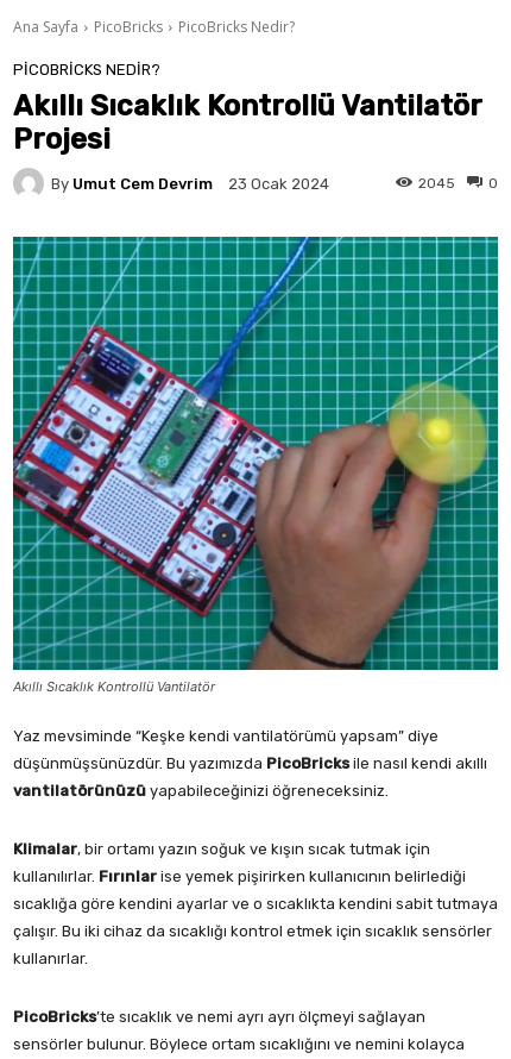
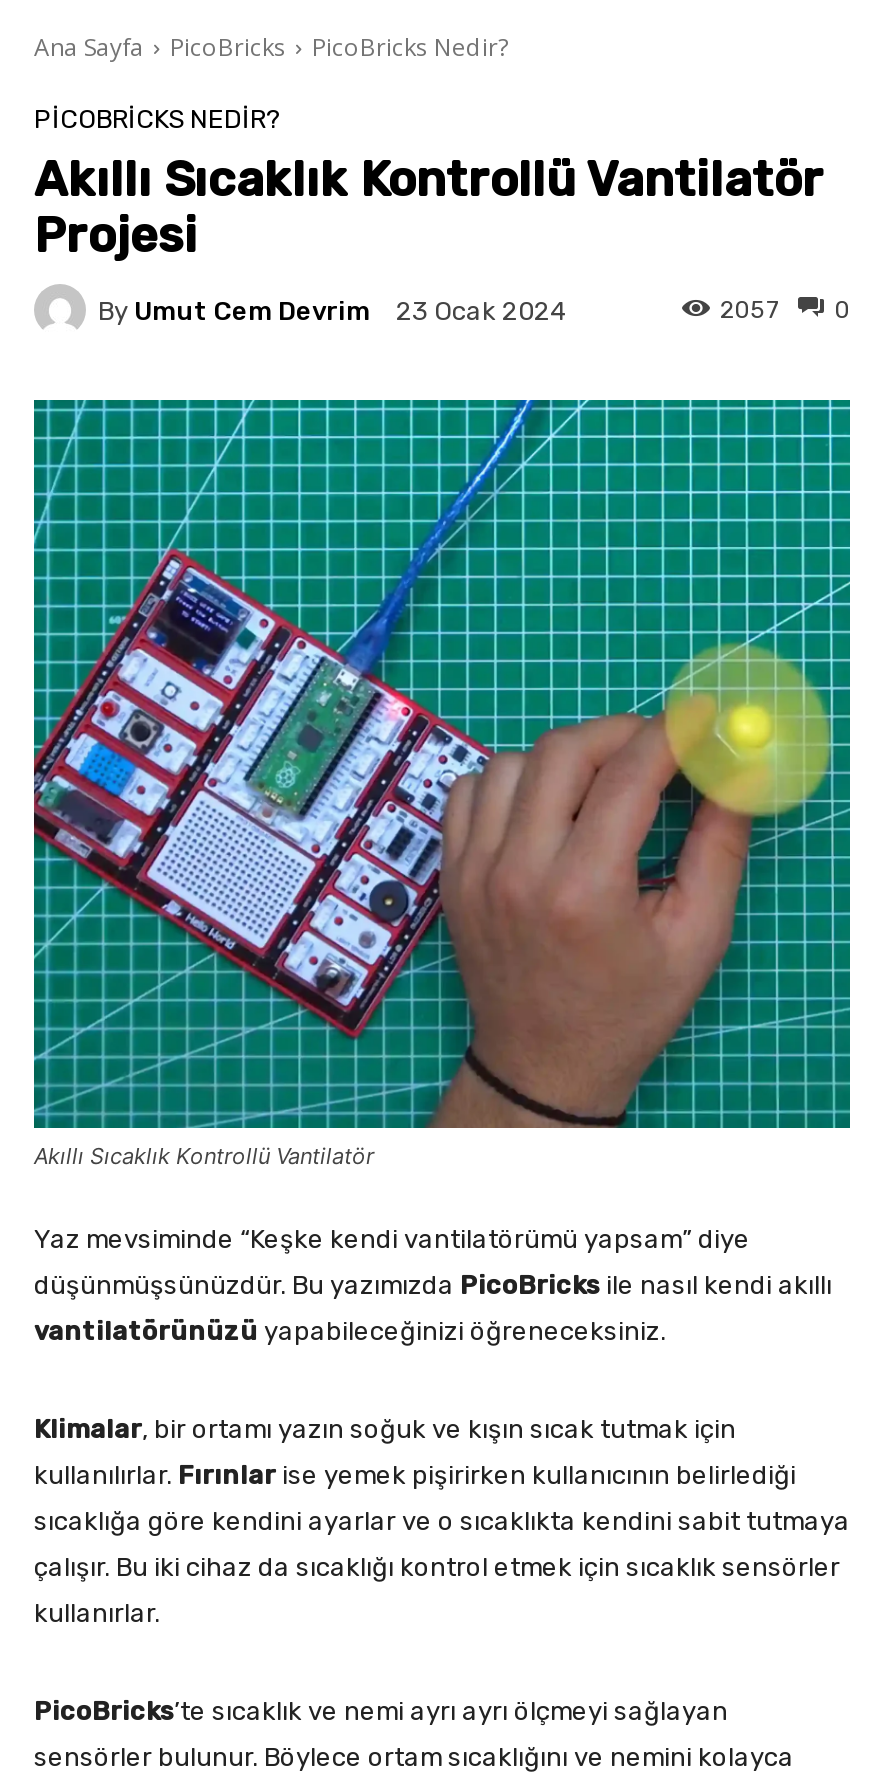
- 2045 0
+ 2057 0
